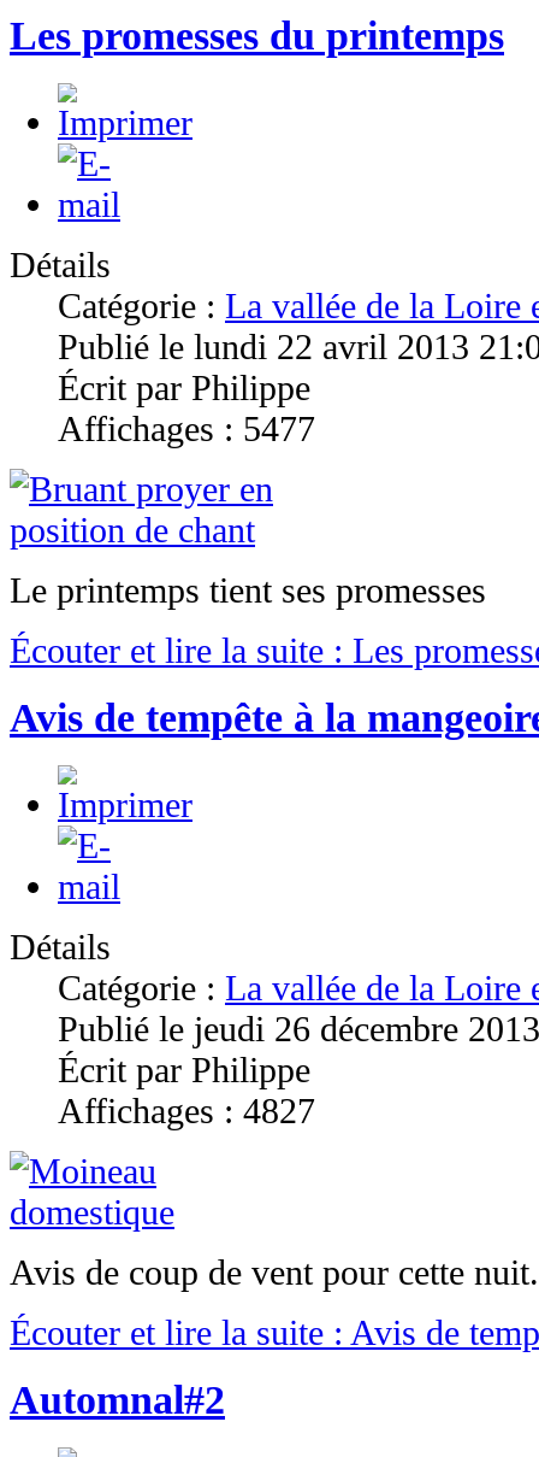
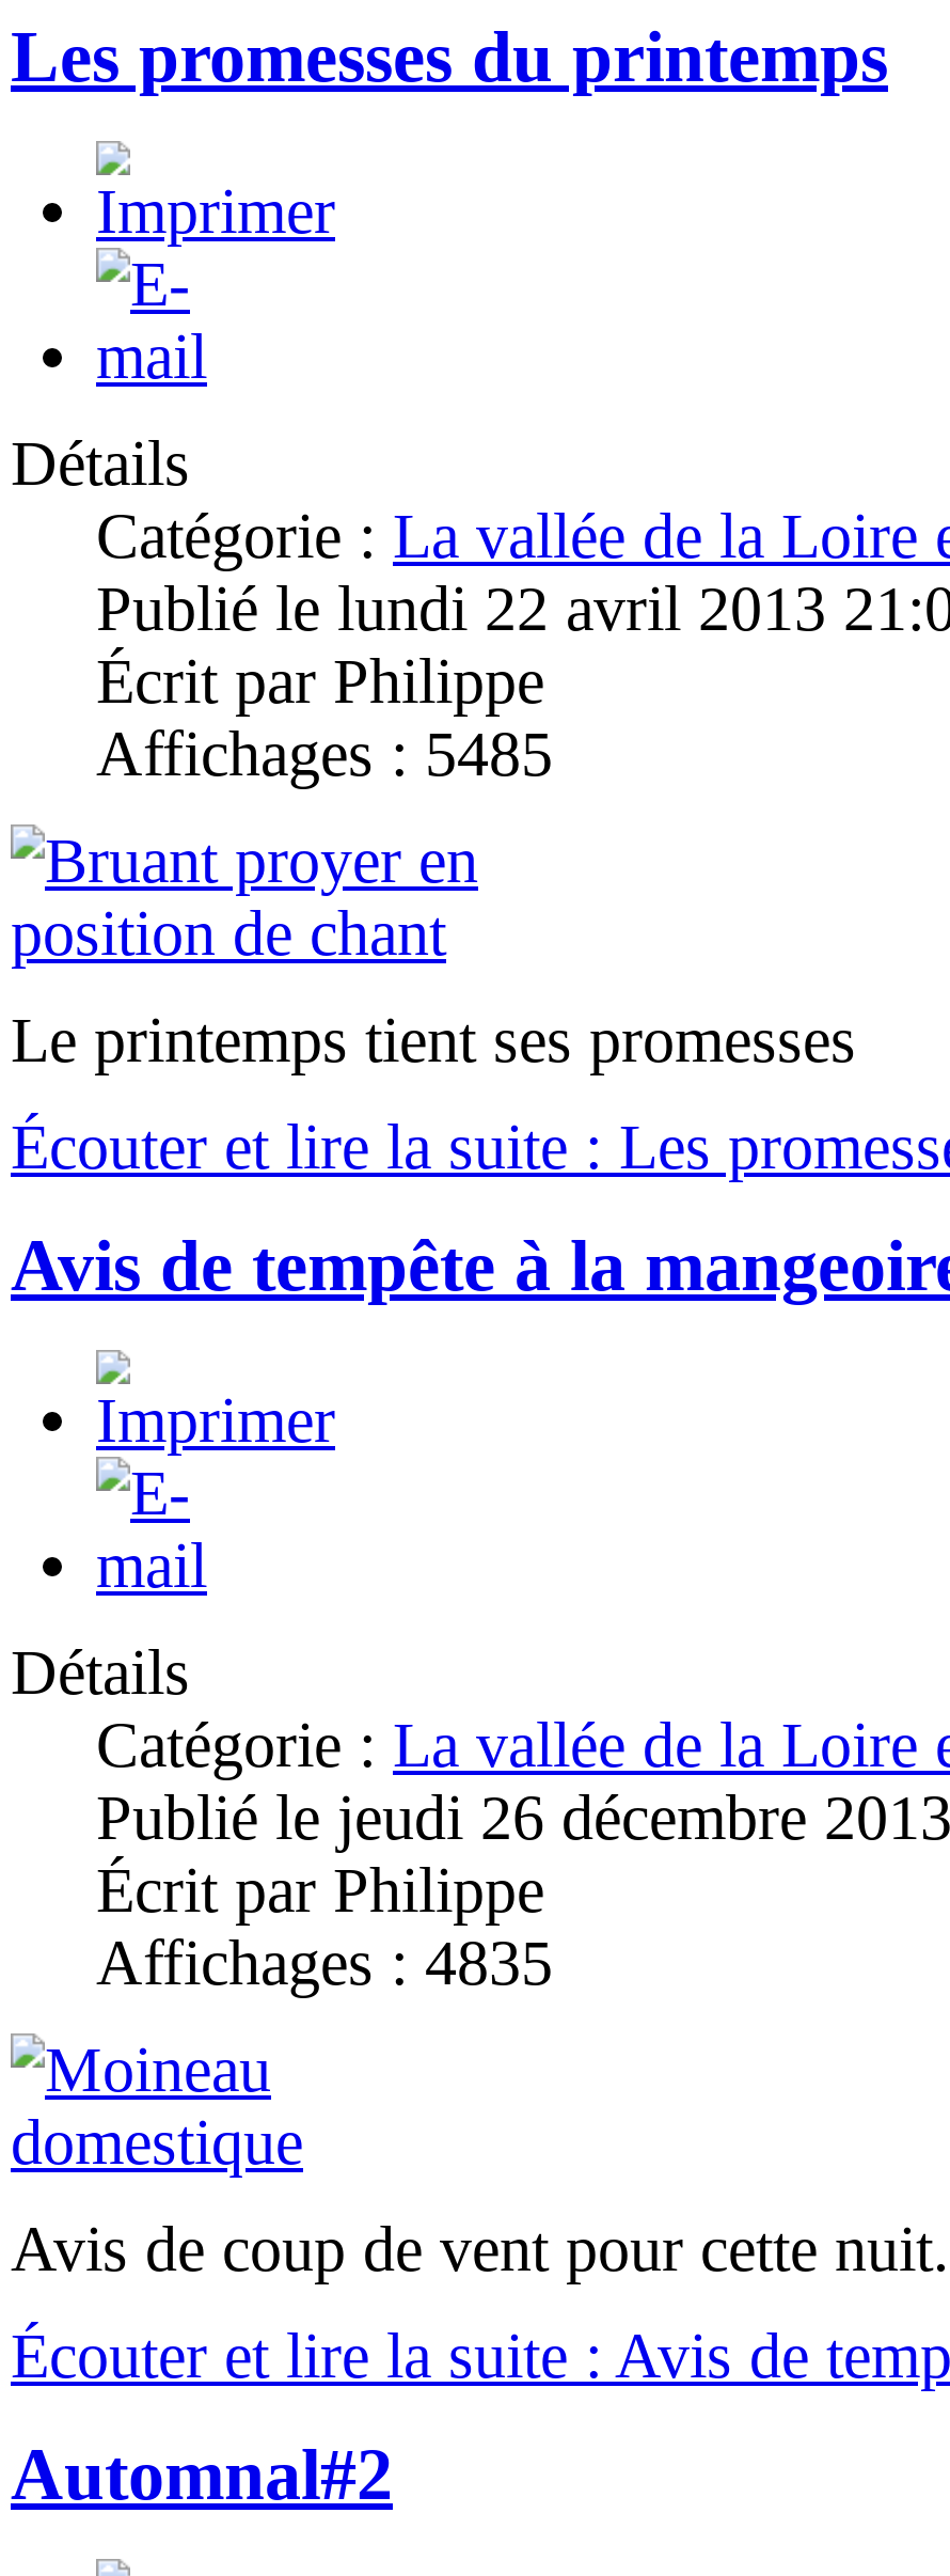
- Affichages : 5477
+ Affichages : 5485

- Affichages : 4827
+ Affichages : 4835
